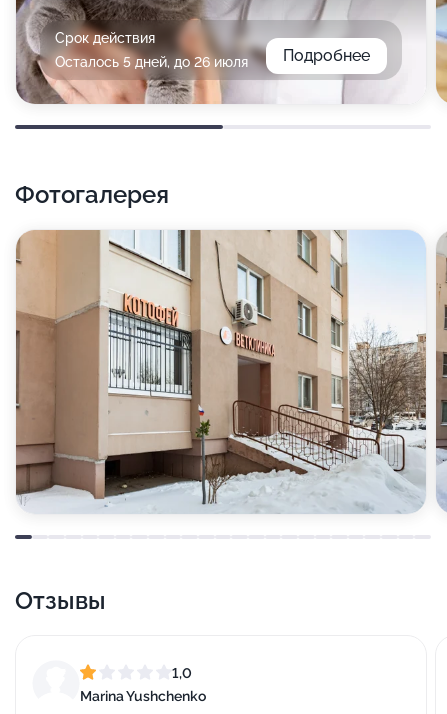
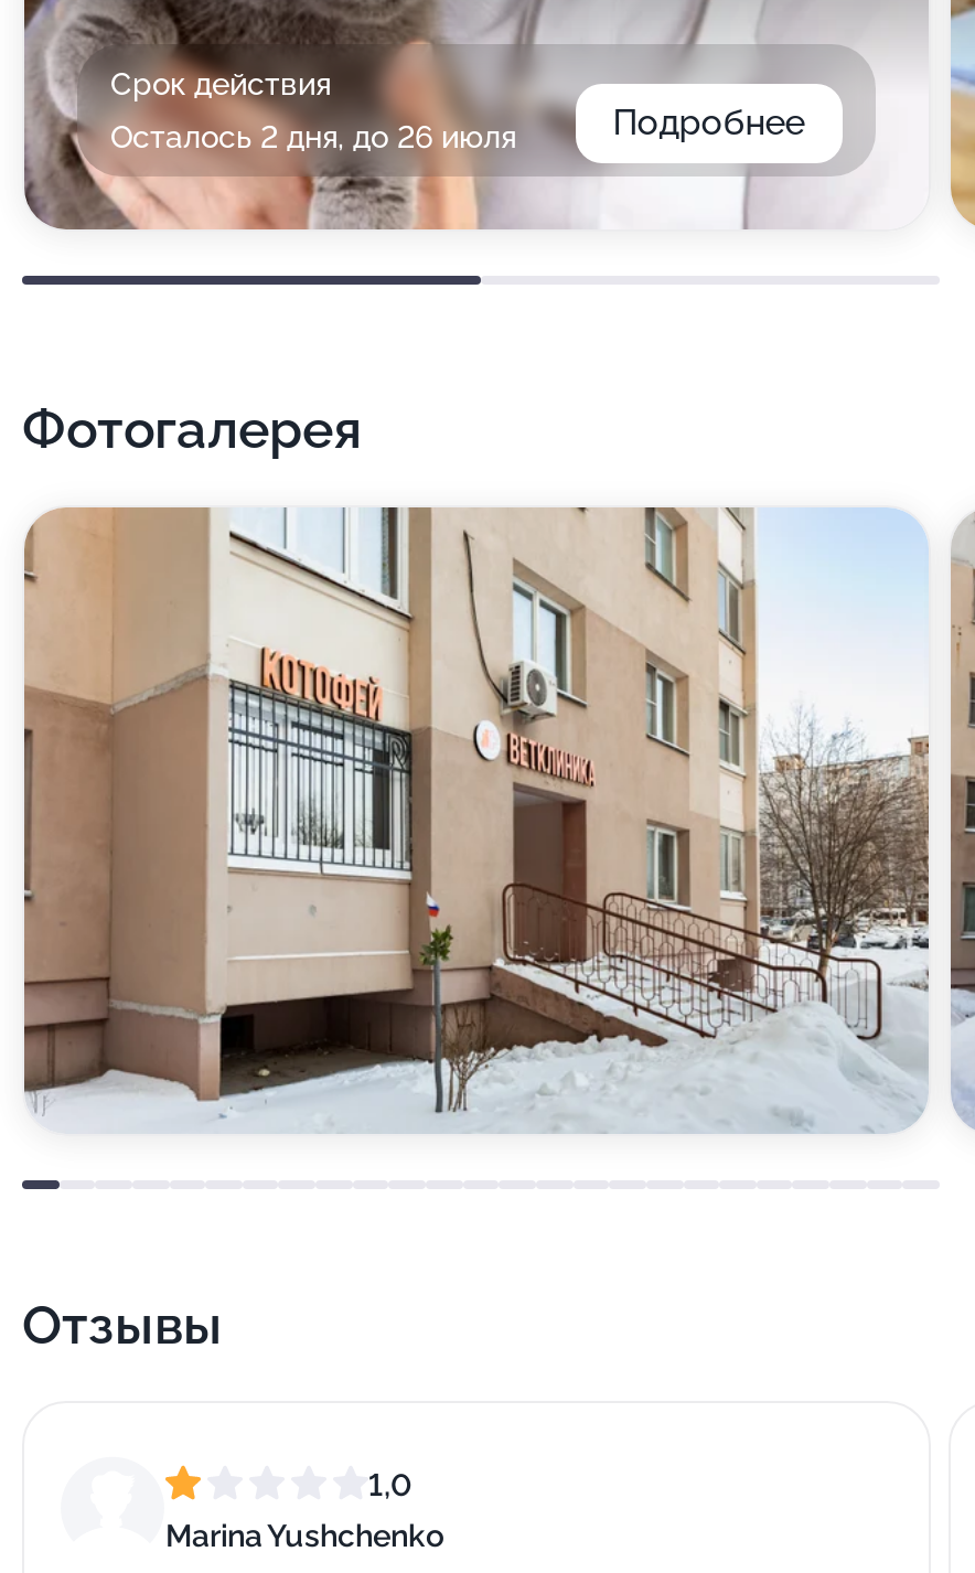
- Осталось 5 дней, до 26 июля
+ Осталось 2 дня, до 26 июля
